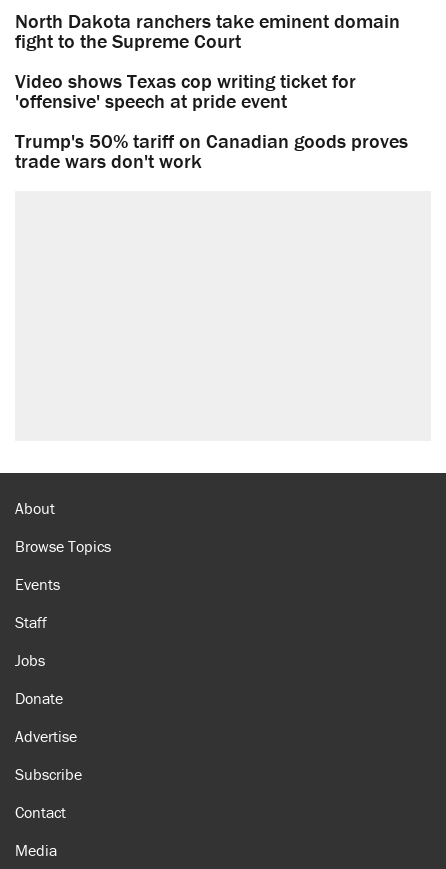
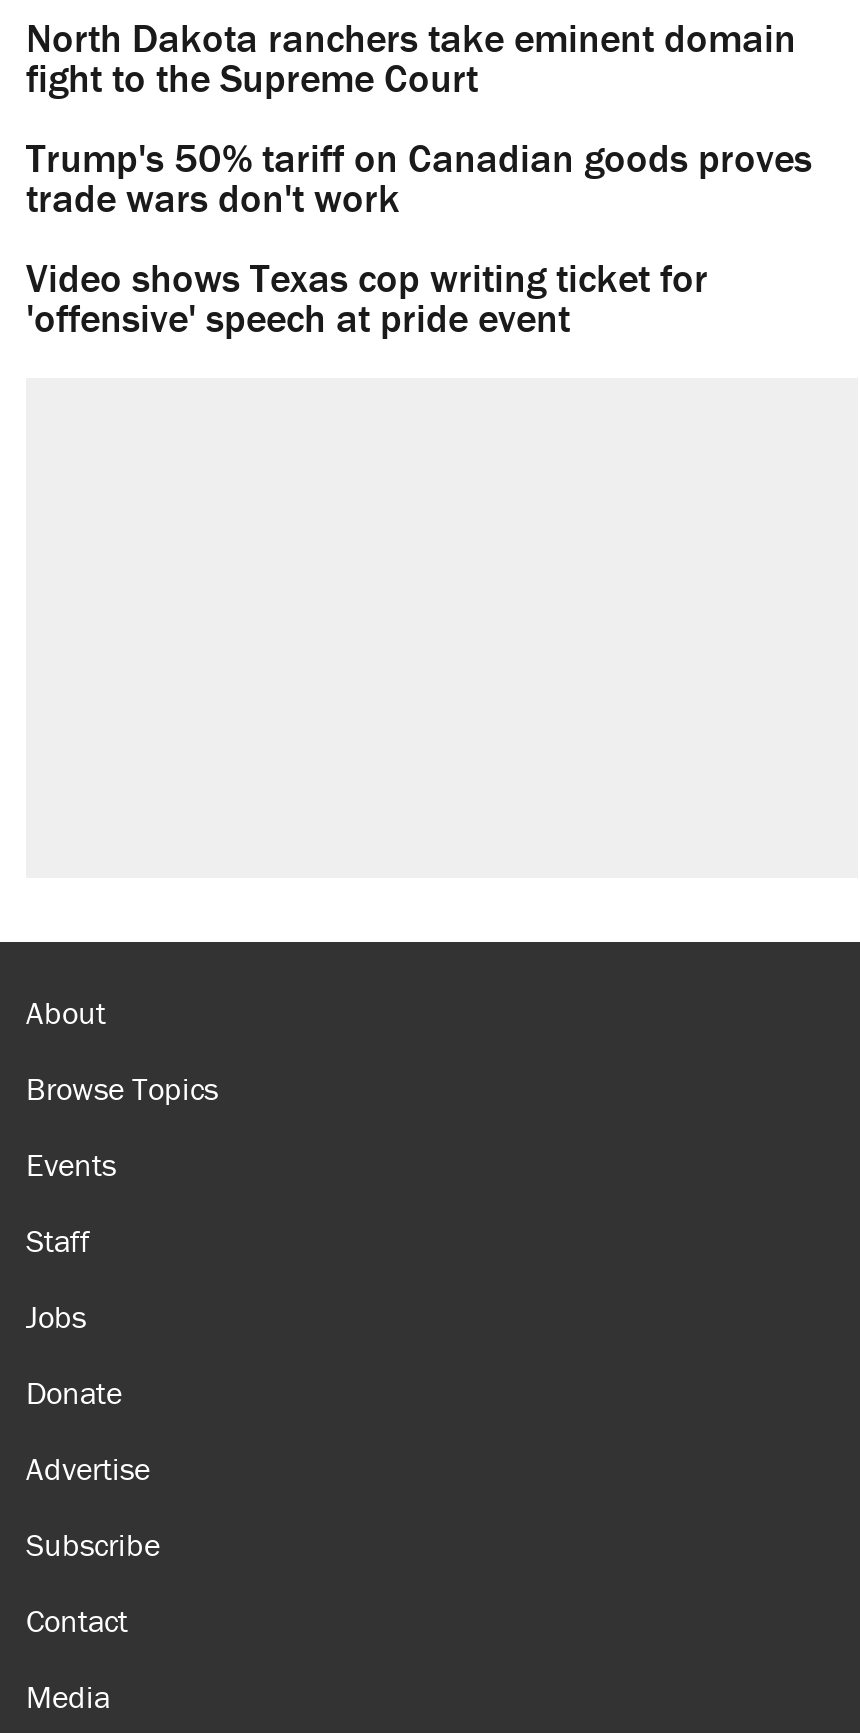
moved down: Video shows Texas cop writing ticket for | 'offensive' speech at pride event

moved up: Trump's 50% tariff on Canadian goods proves | trade wars don't work
